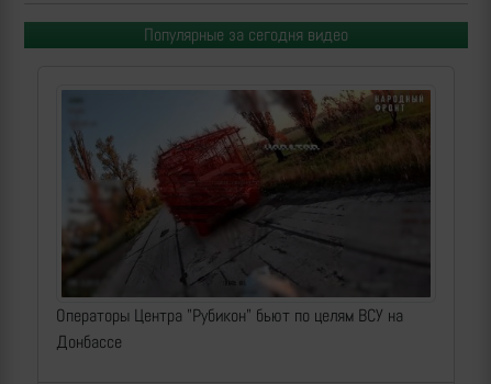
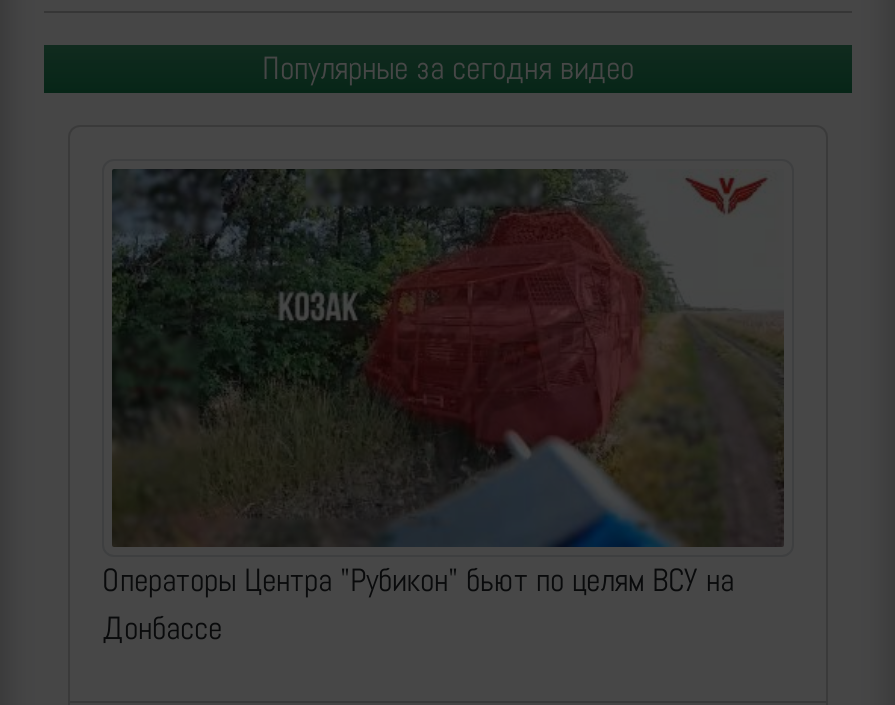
- [image]
+ [image]
